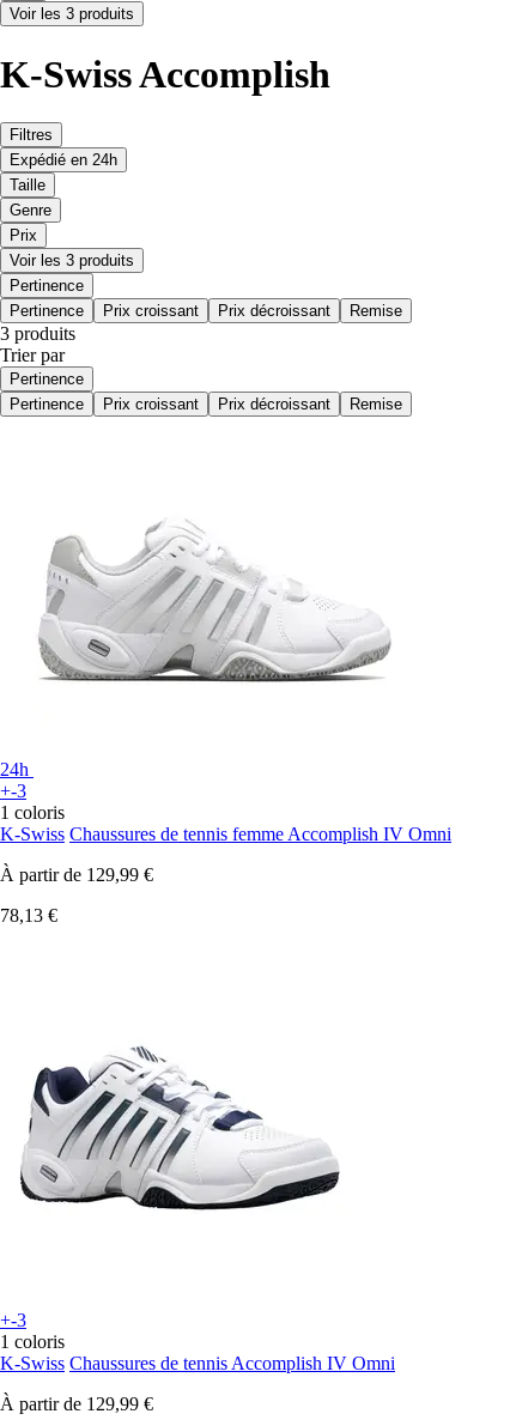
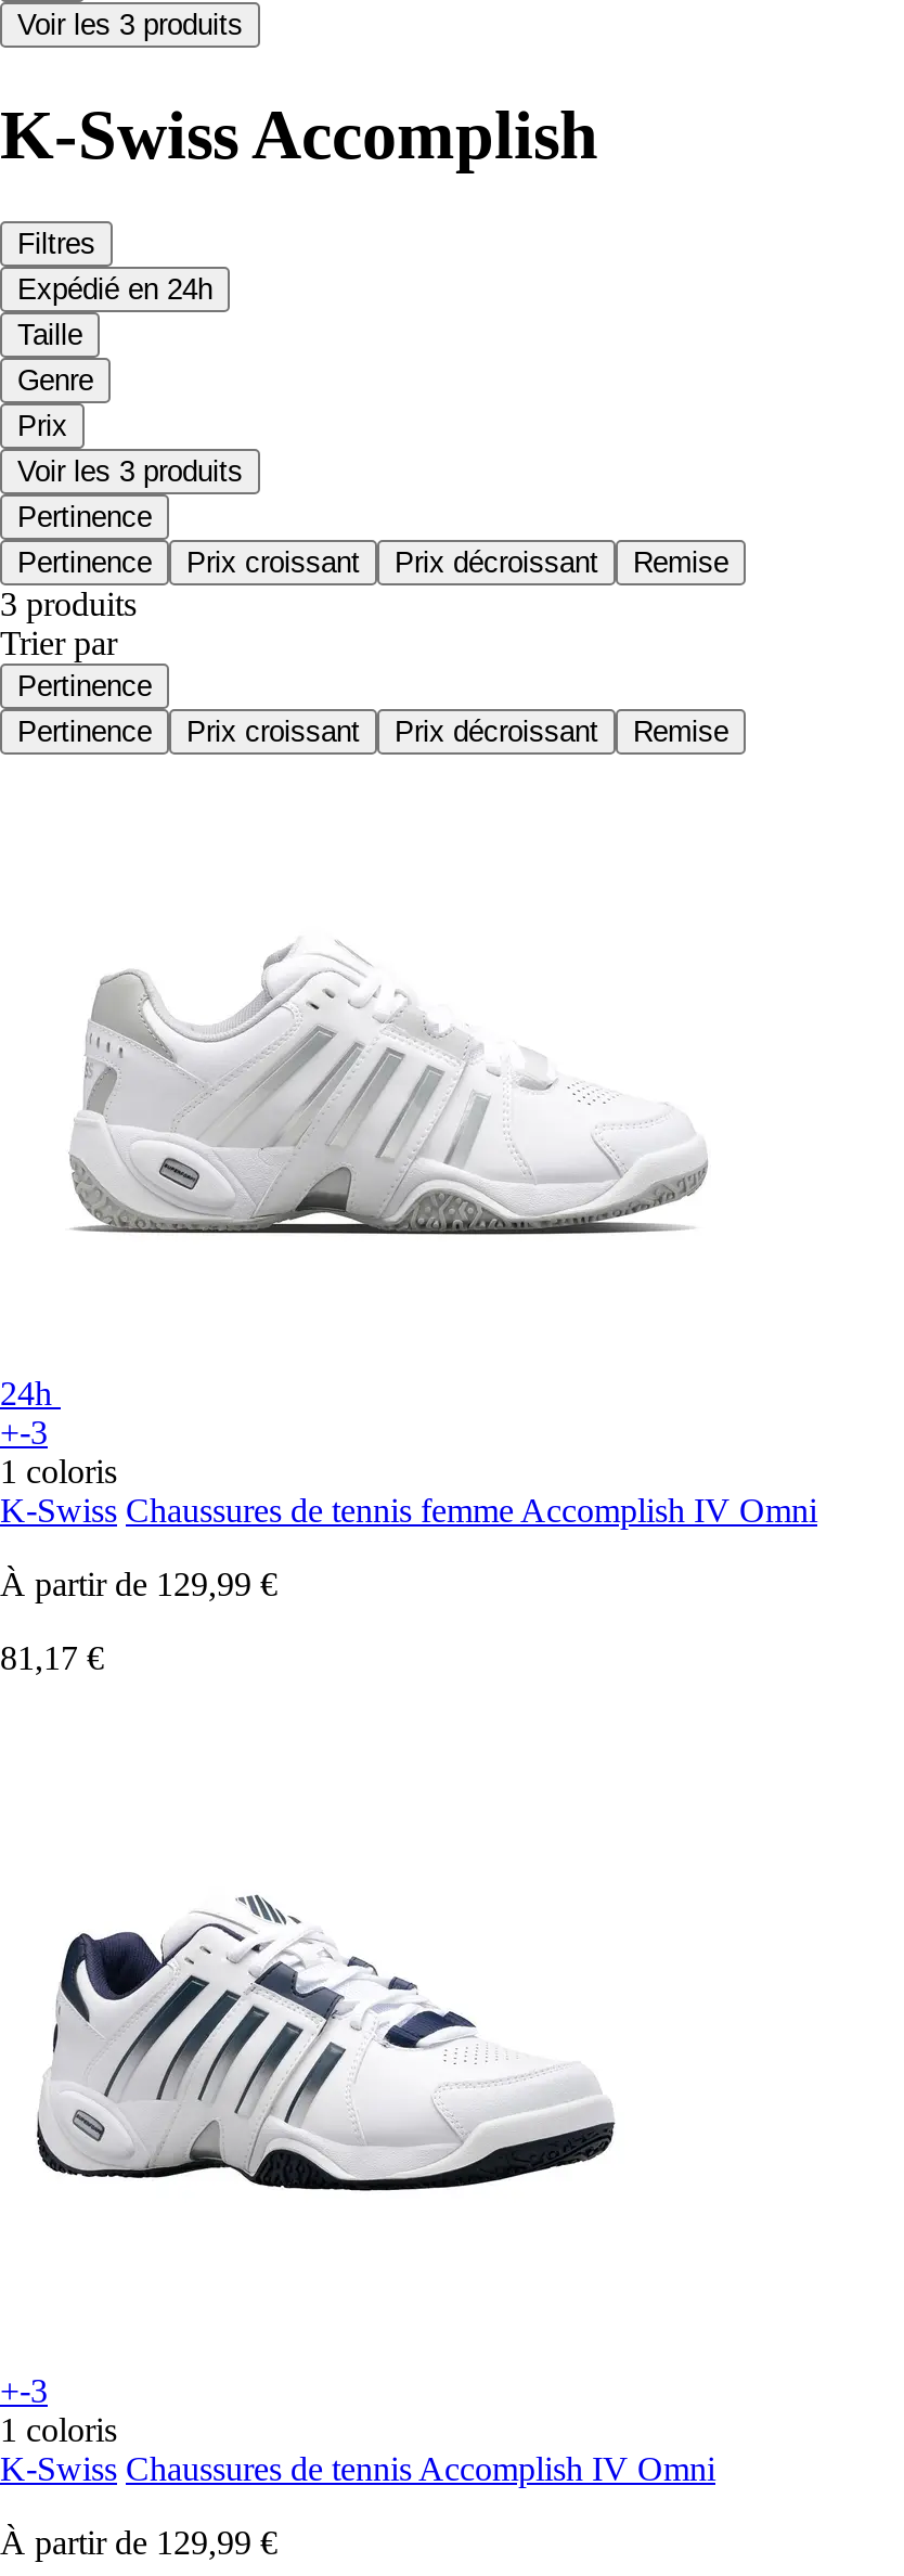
- 78,13 €
+ 81,17 €
